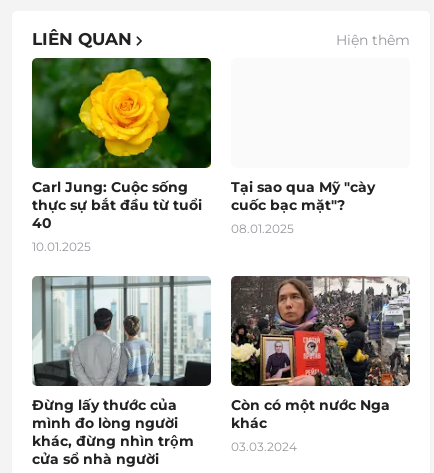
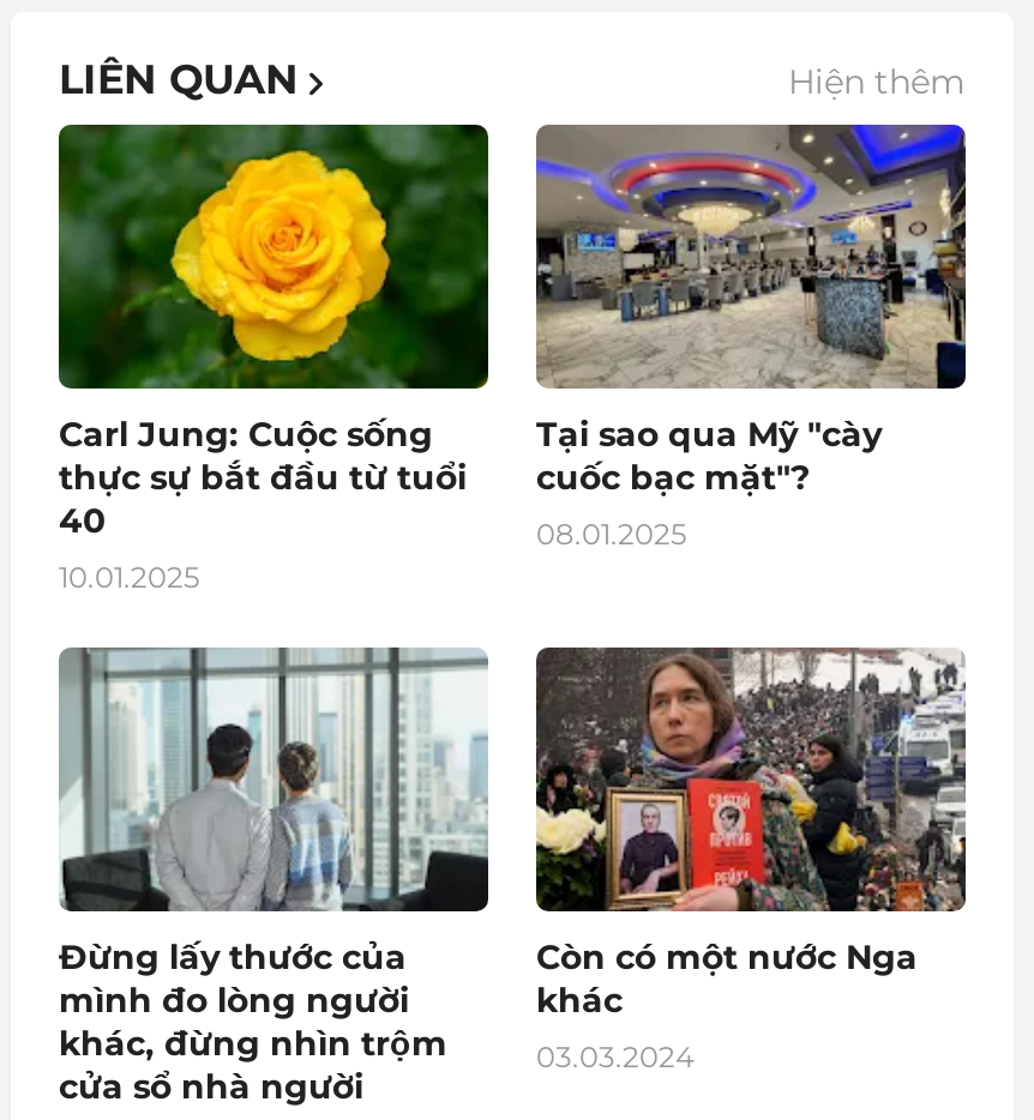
+ [image]
